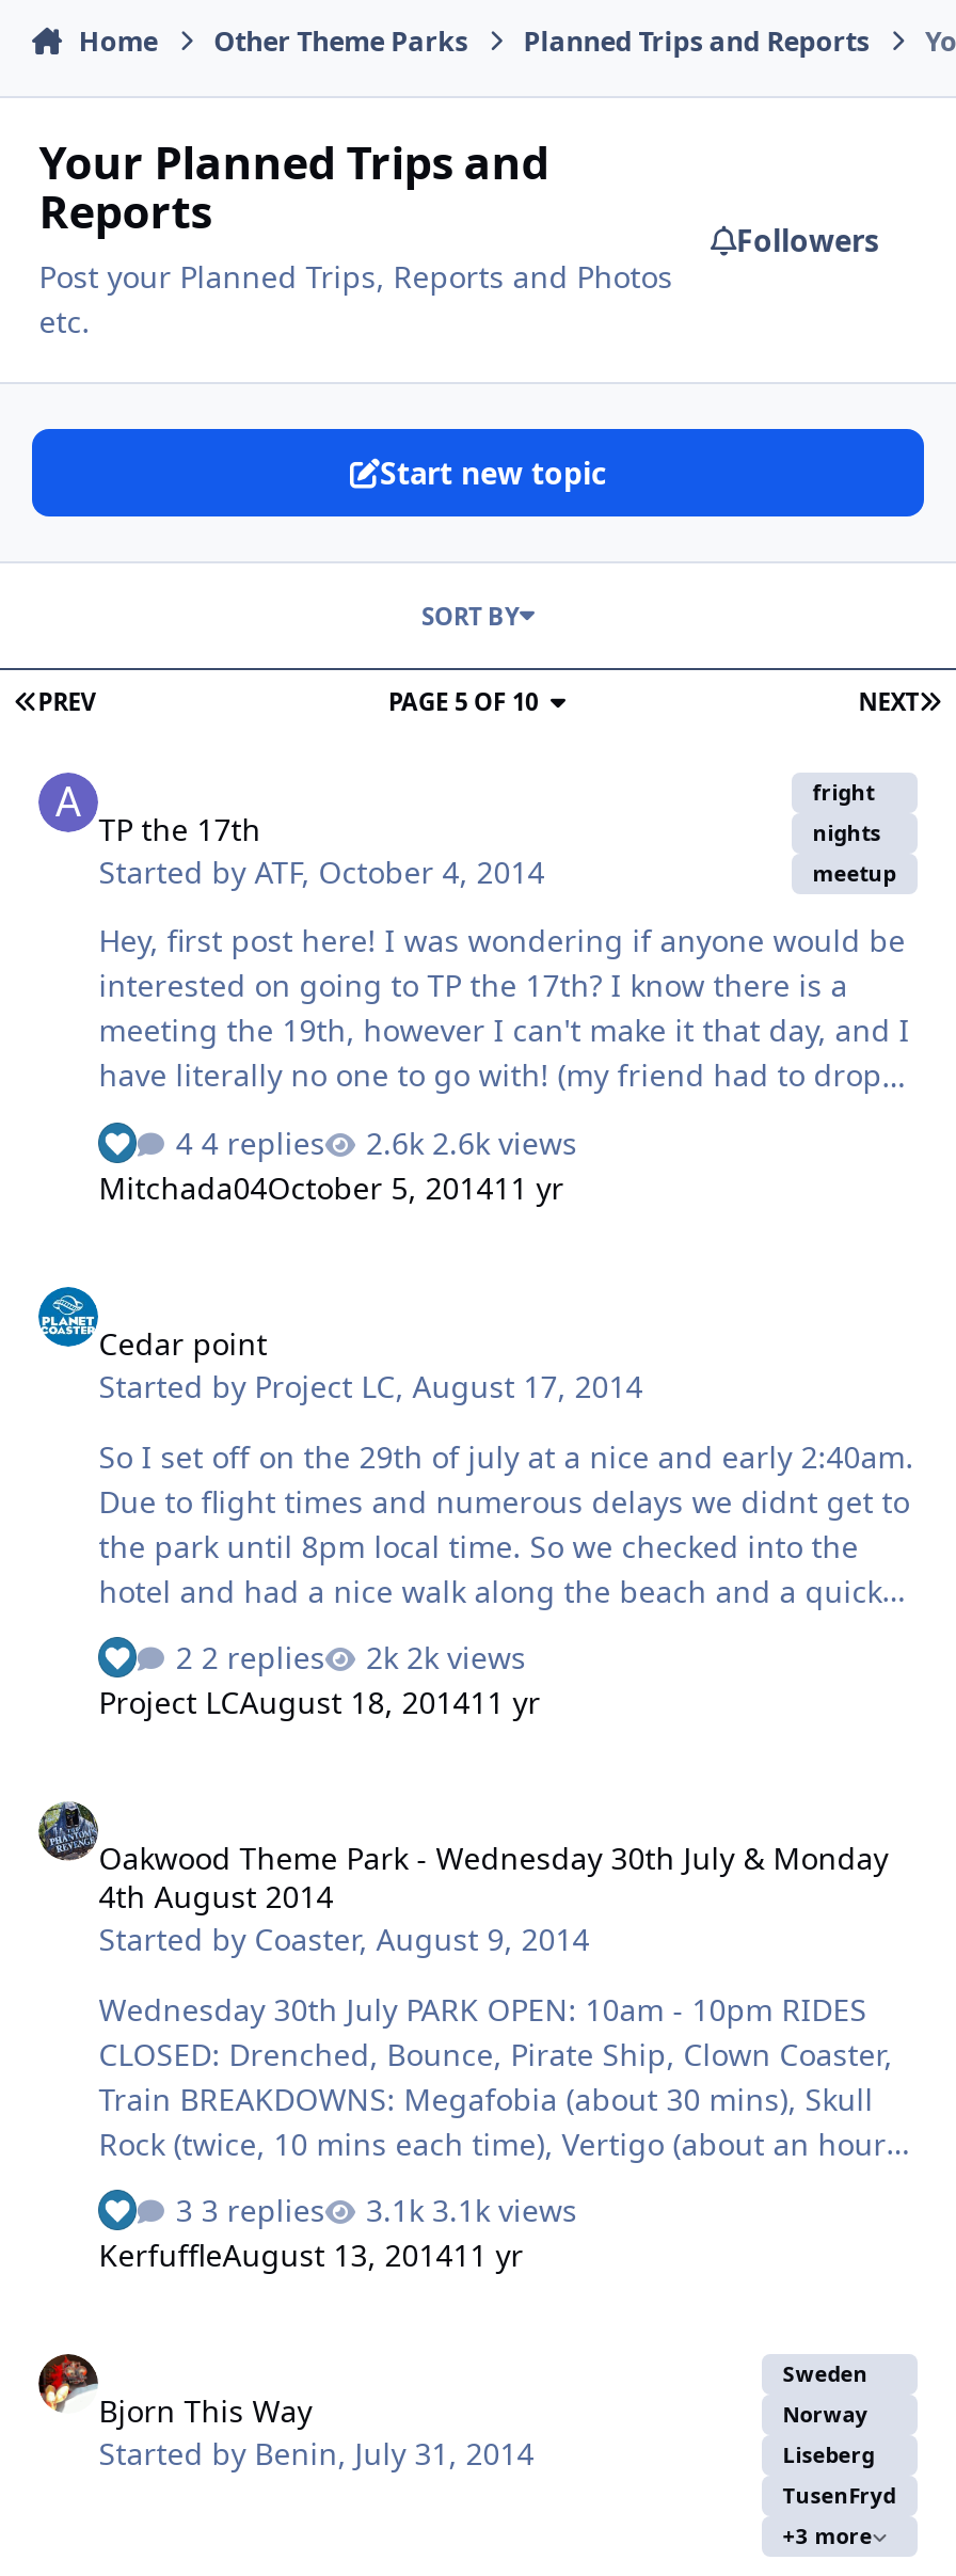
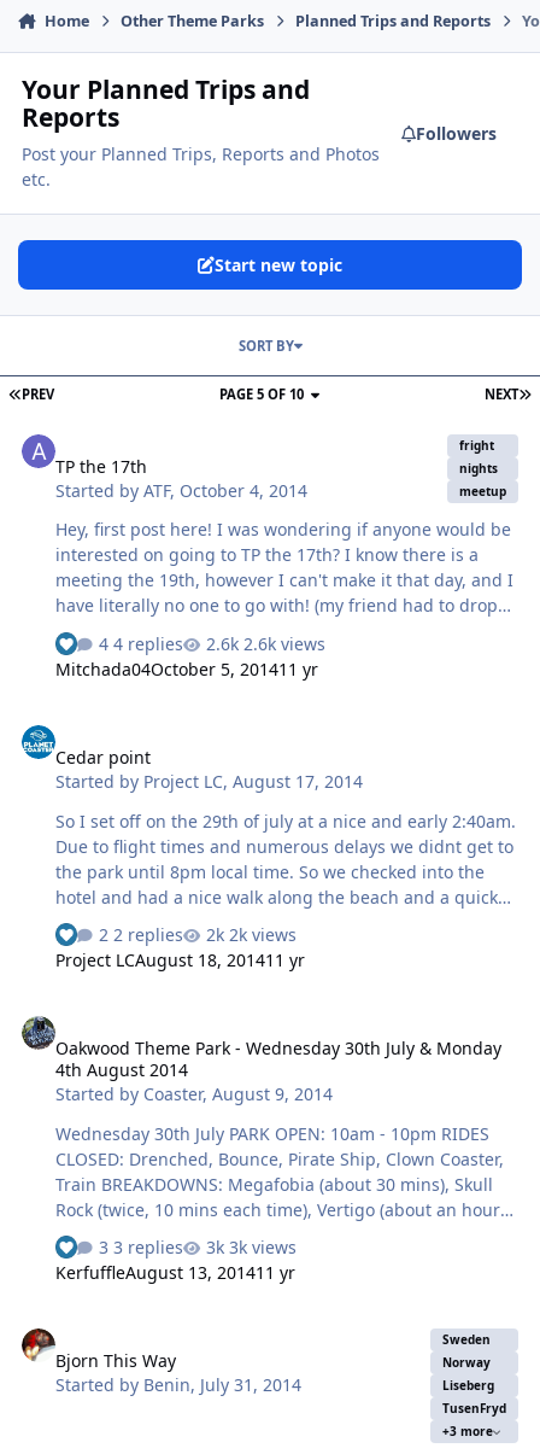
- 3.1k views
+ 3k views
